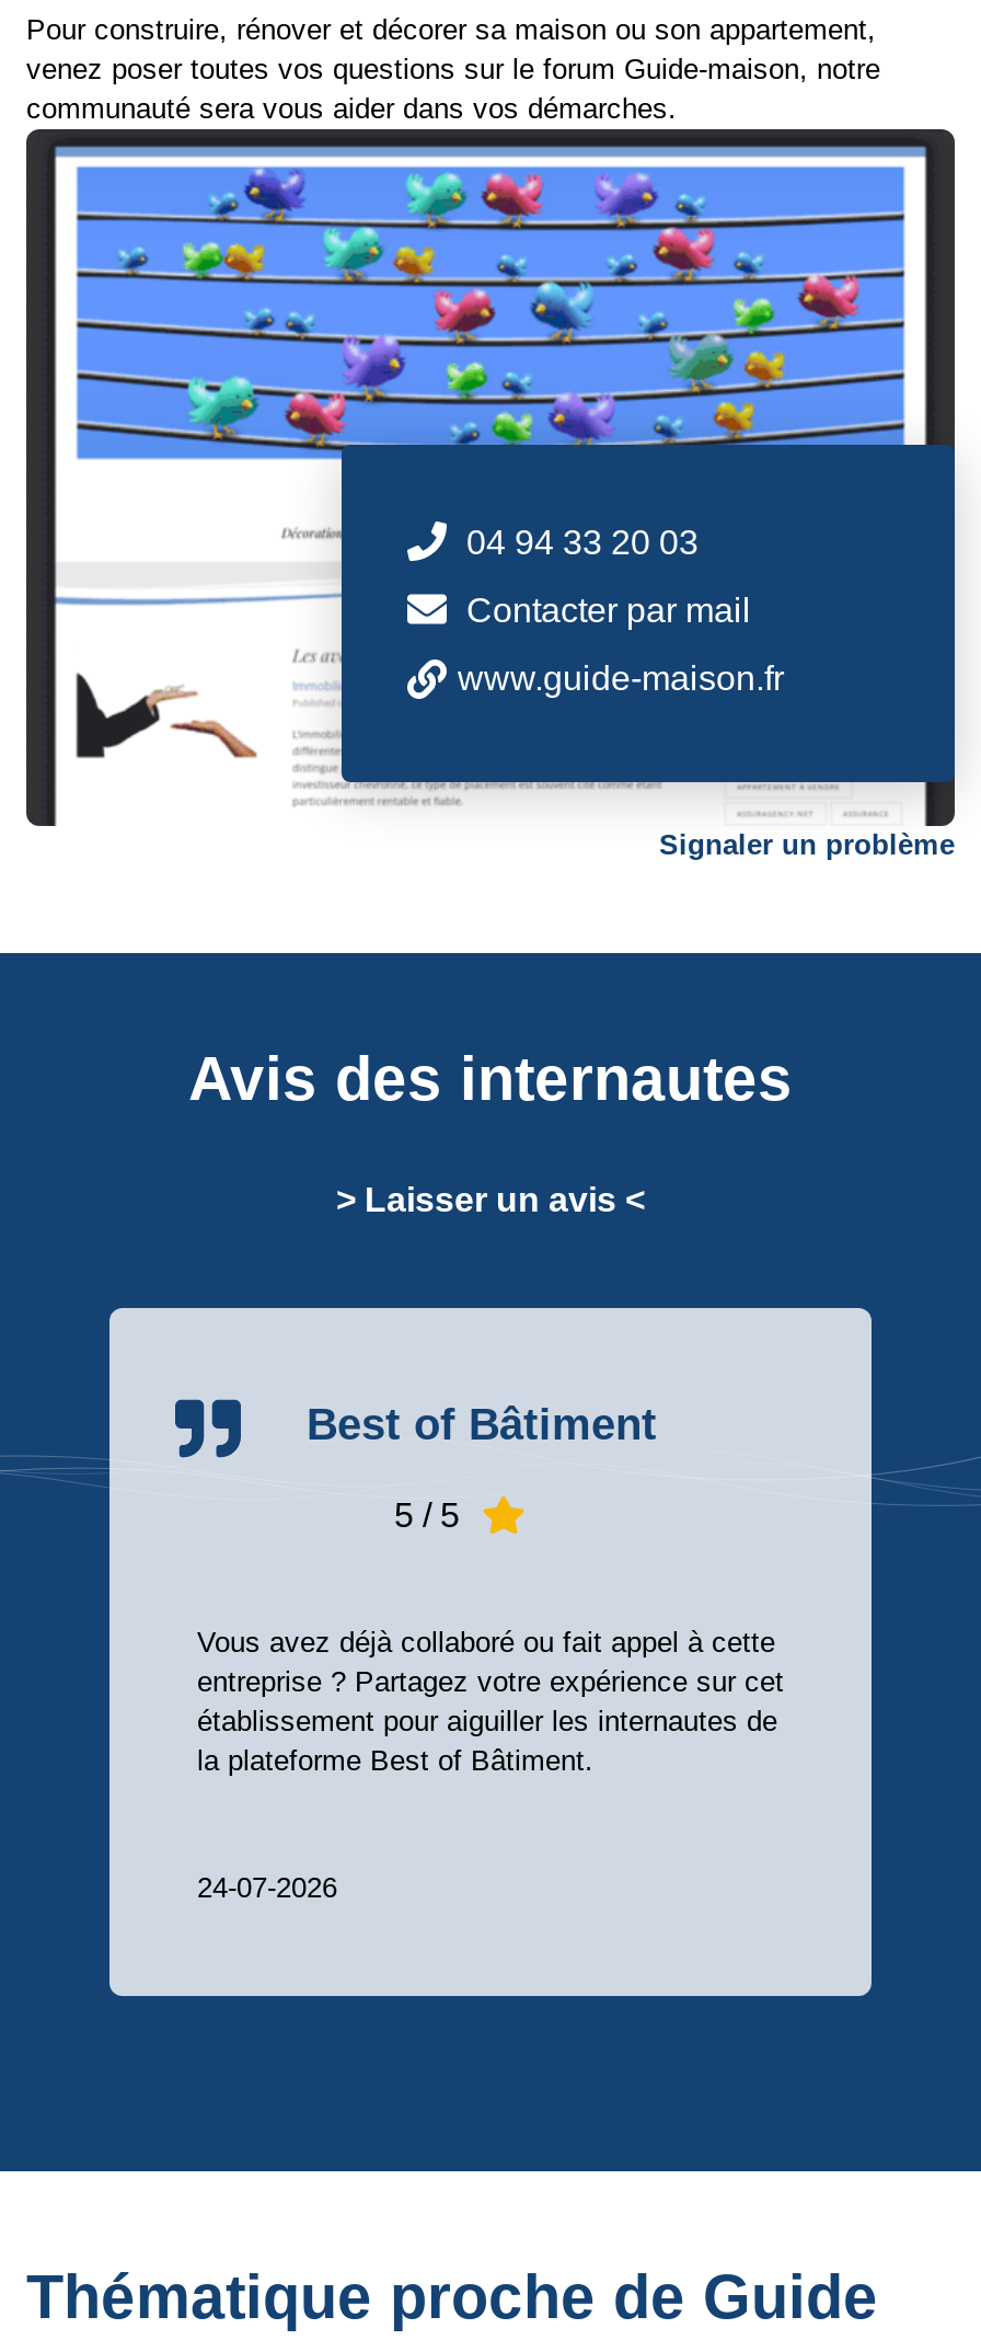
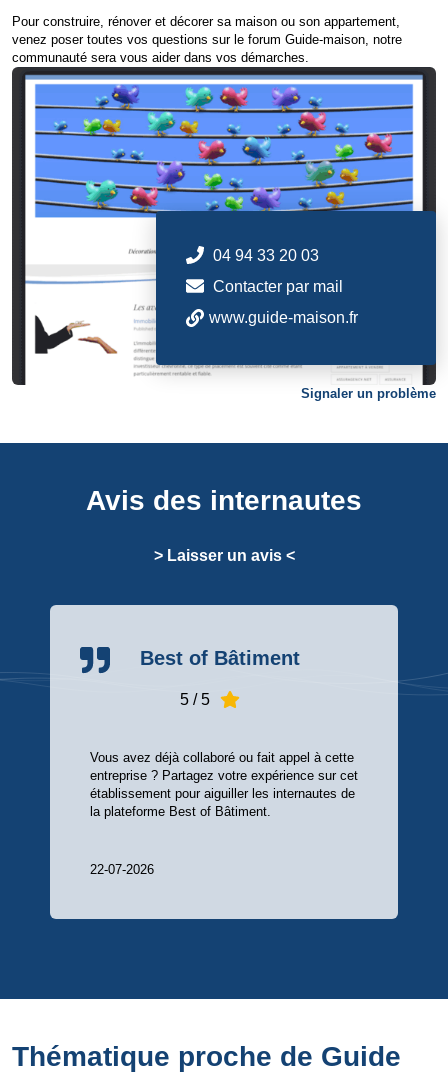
- 24-07-2026
+ 22-07-2026
